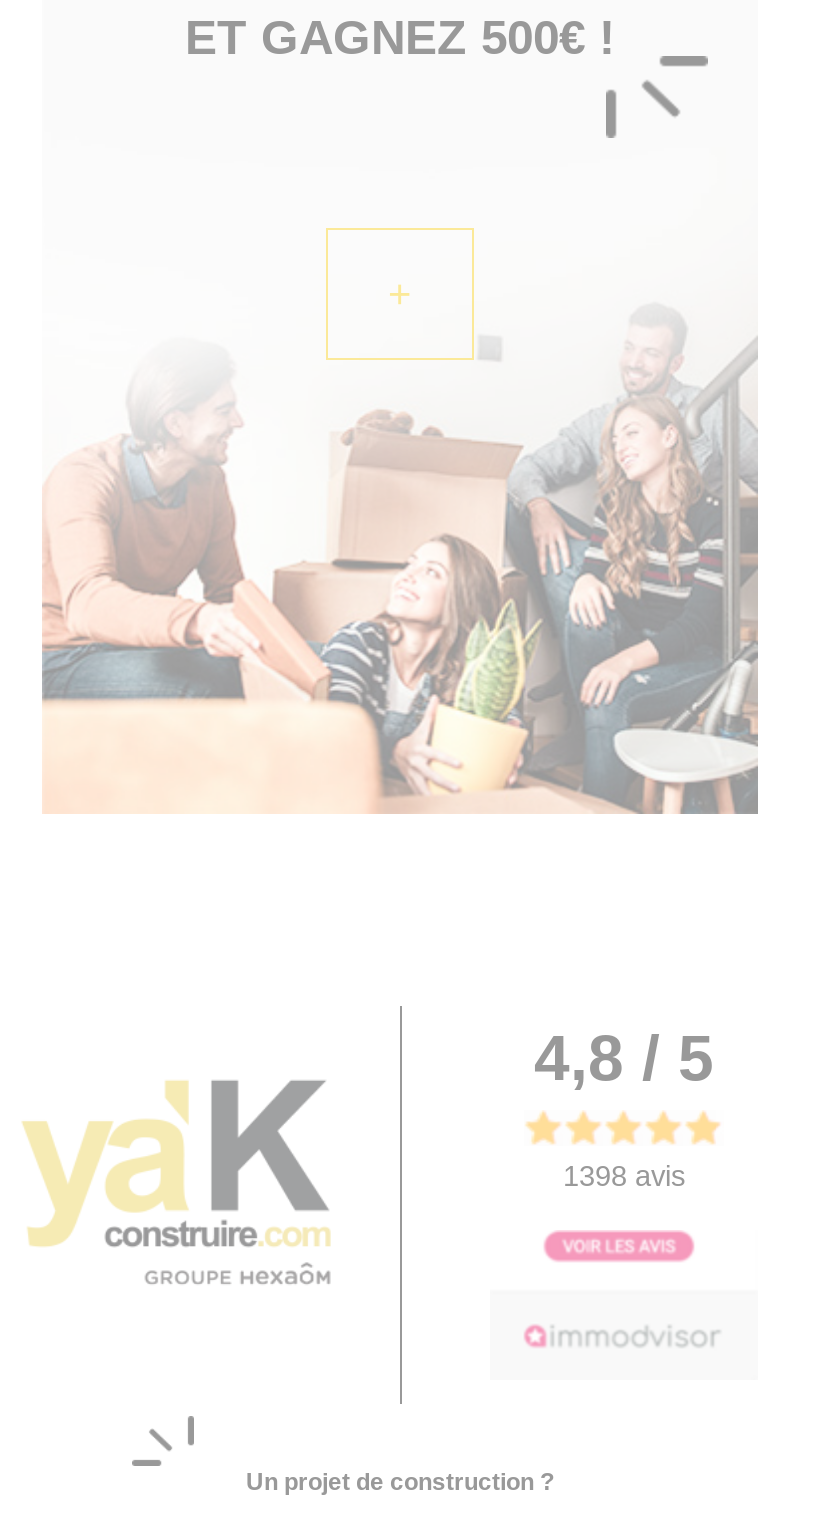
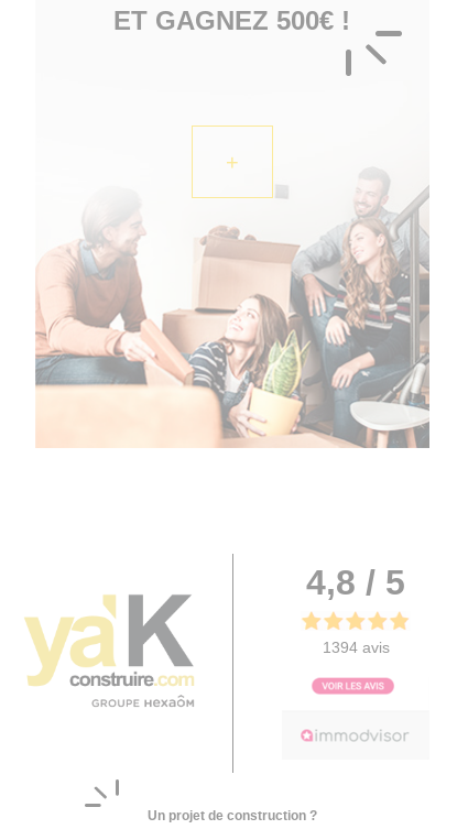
- 1398 avis
+ 1394 avis
